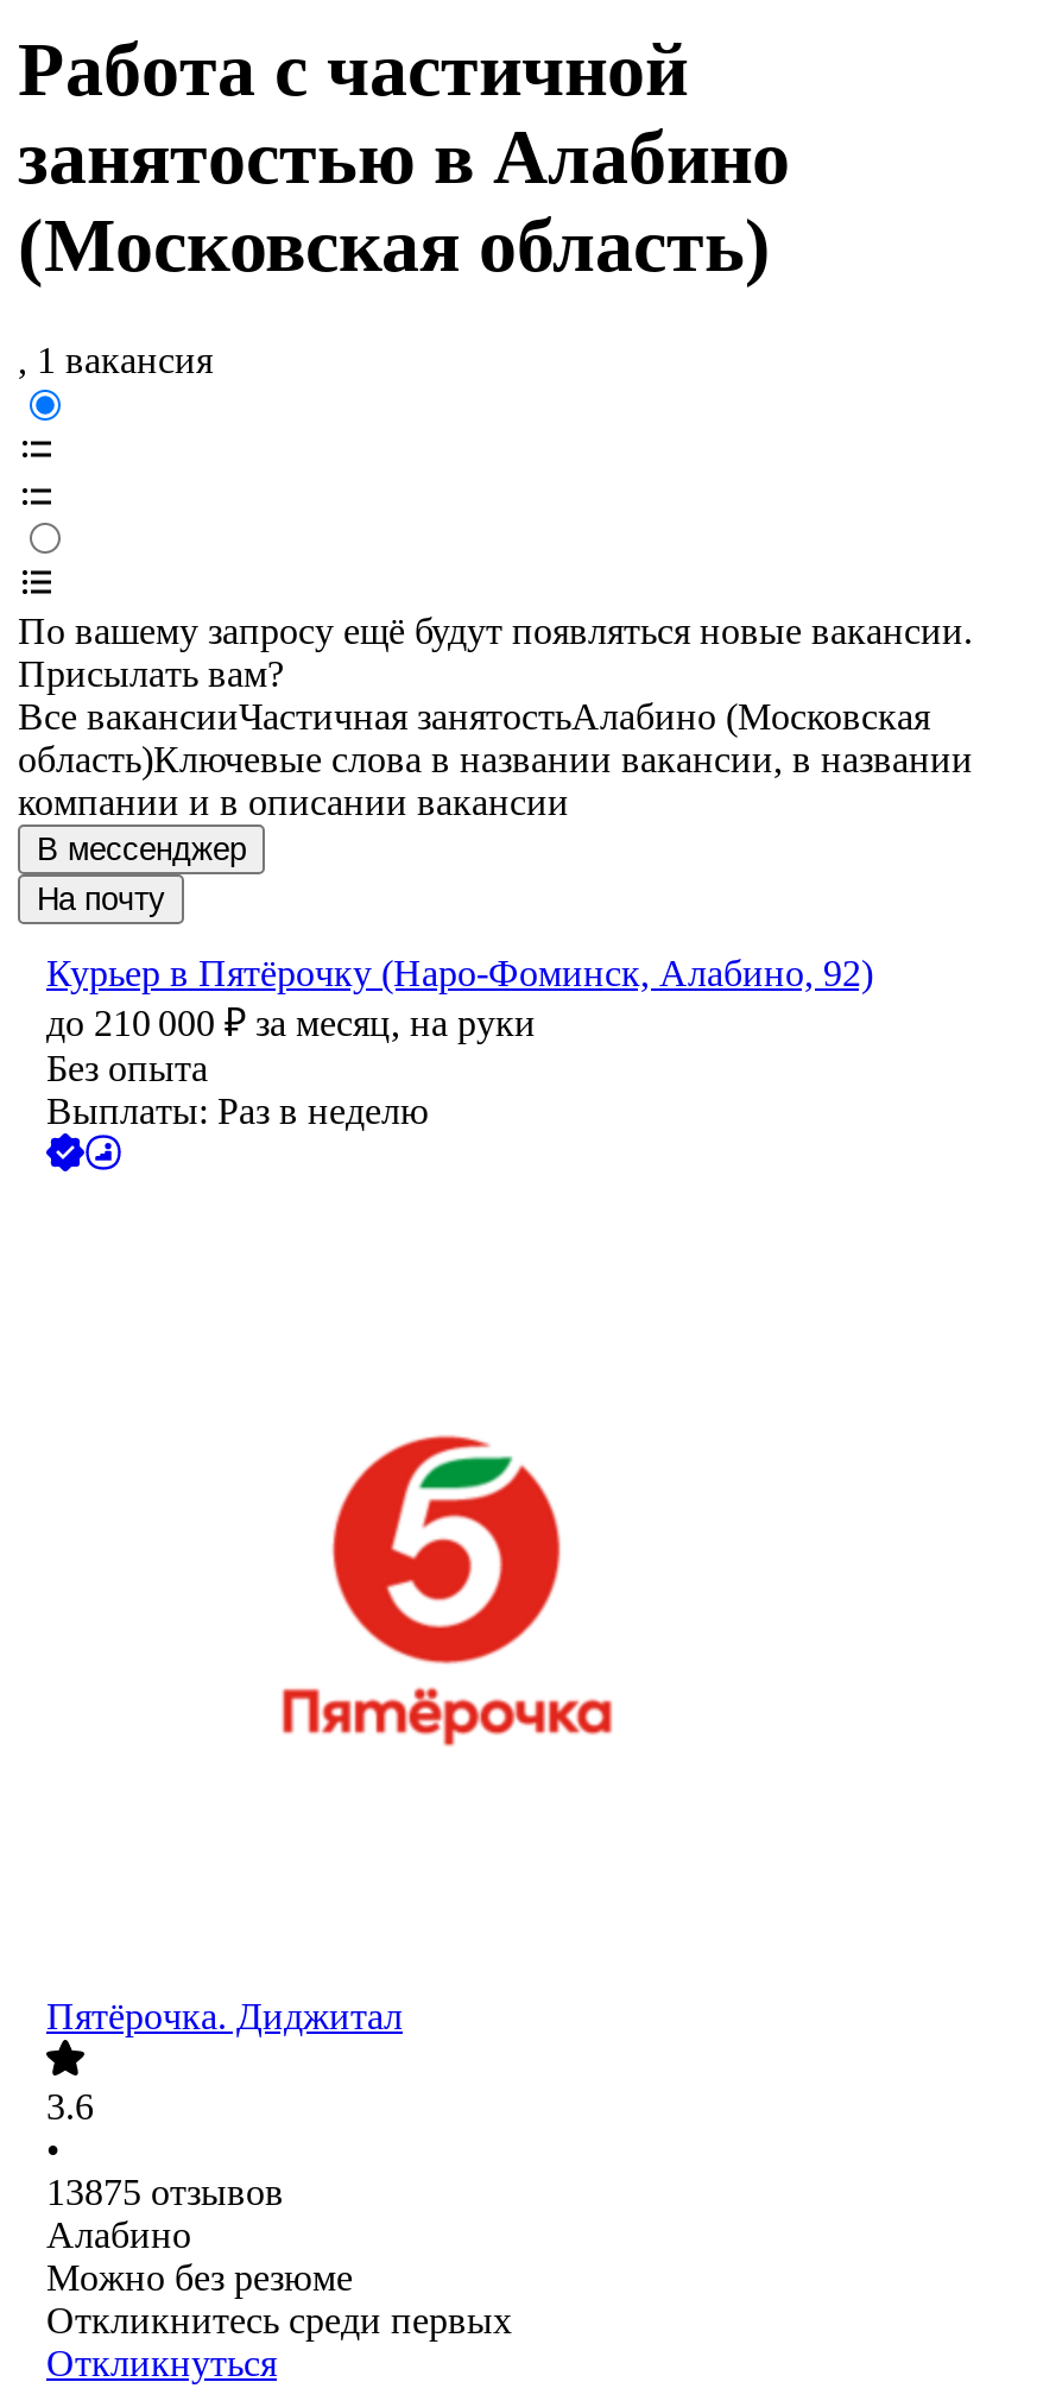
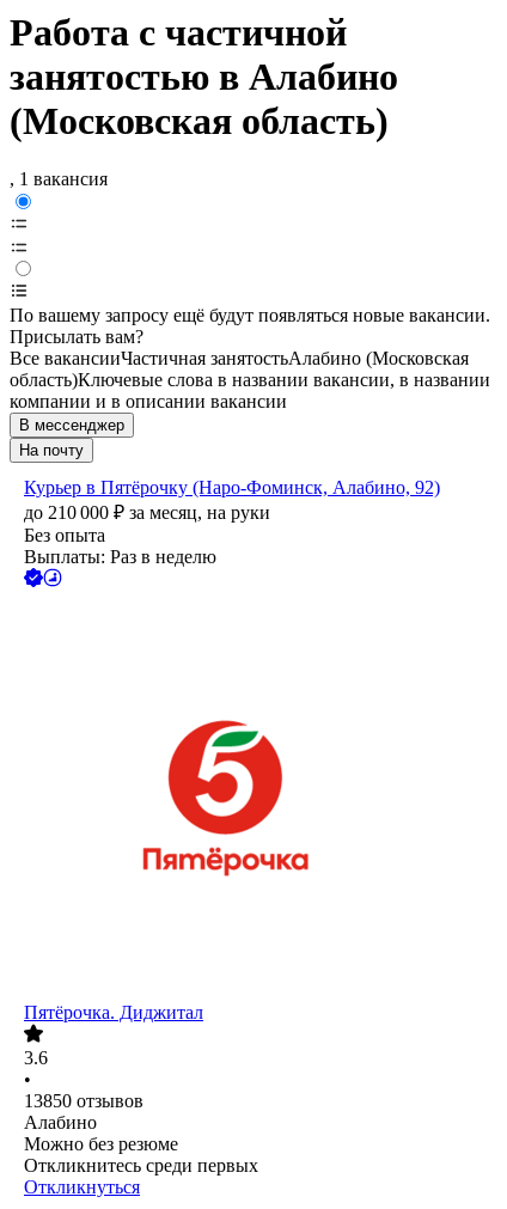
- 13875 отзывов
+ 13850 отзывов
